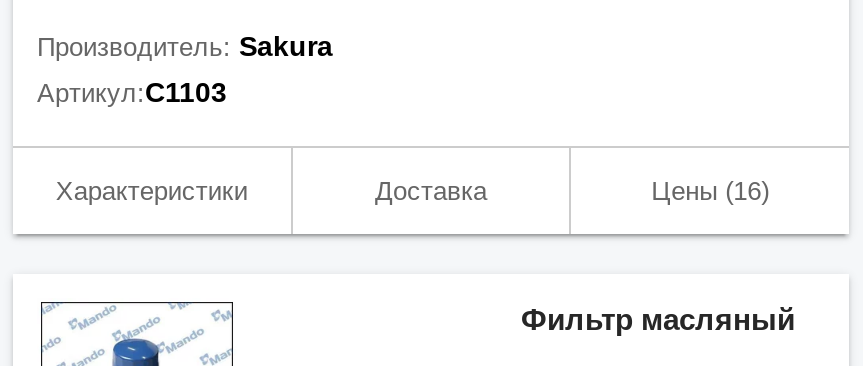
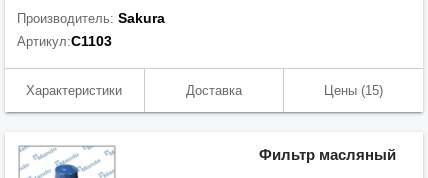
- Цены (16)
+ Цены (15)
